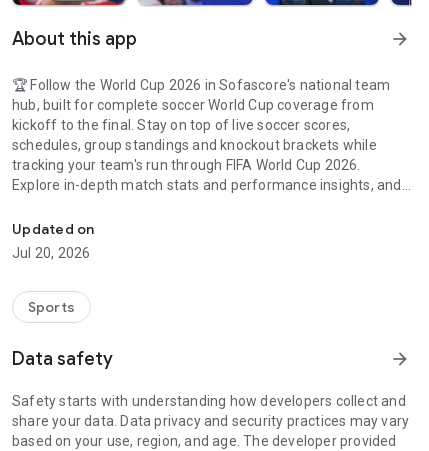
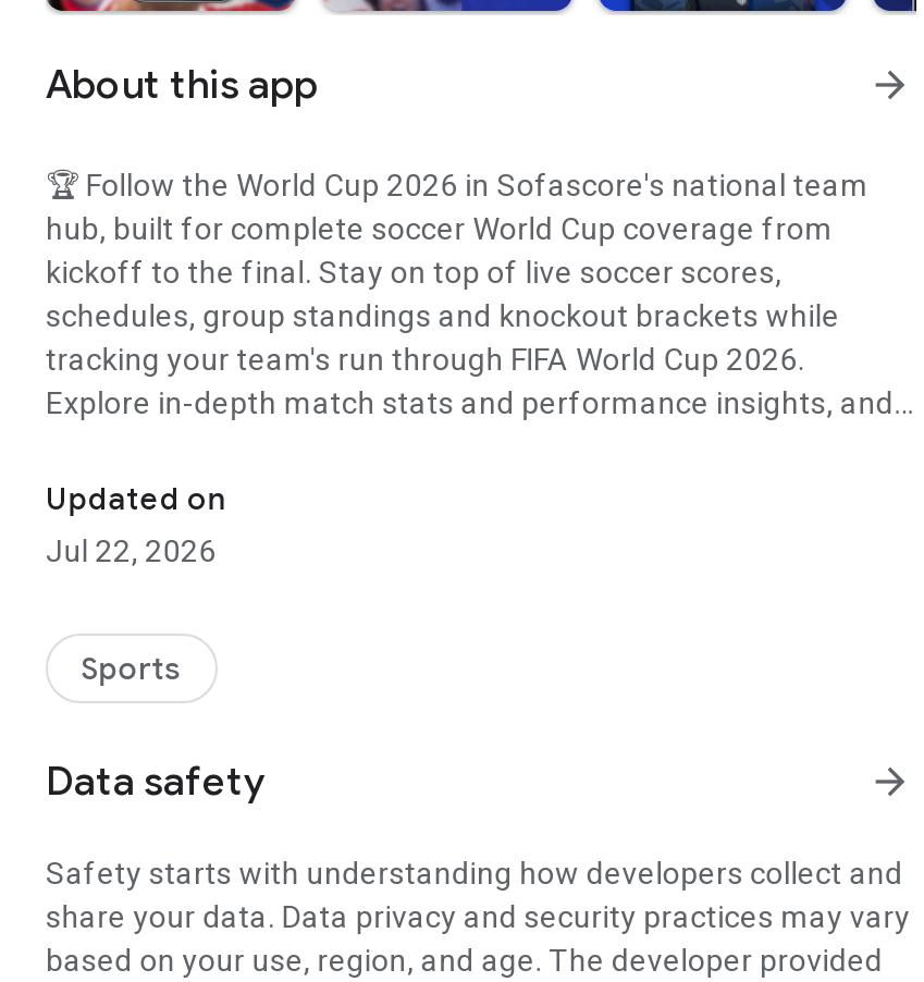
- Jul 20, 2026
+ Jul 22, 2026
